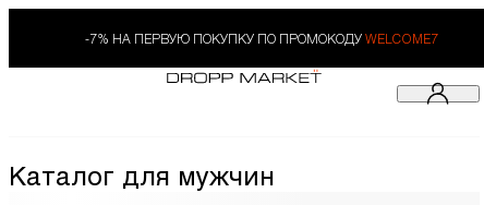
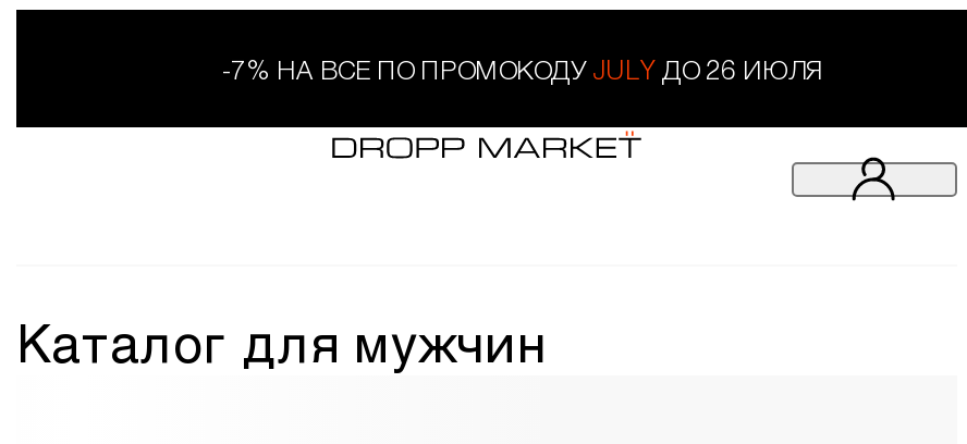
- -7% НА ПЕРВУЮ ПОКУПКУ ПО ПРОМОКОДУ WELCOME7
+ -7% НА ВСЕ ПО ПРОМОКОДУ JULY ДО 26 ИЮЛЯ
